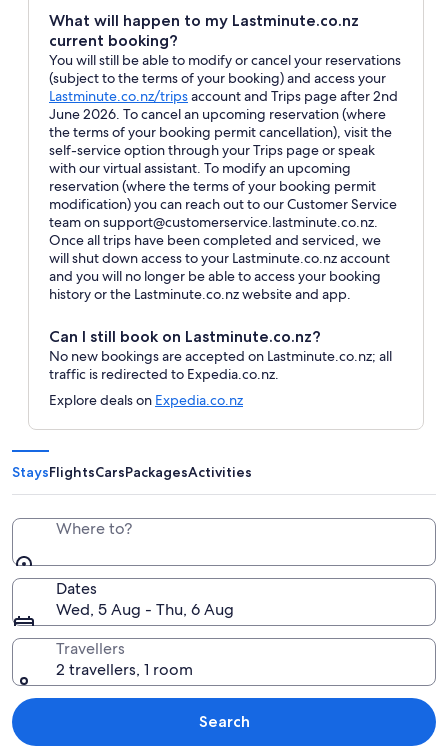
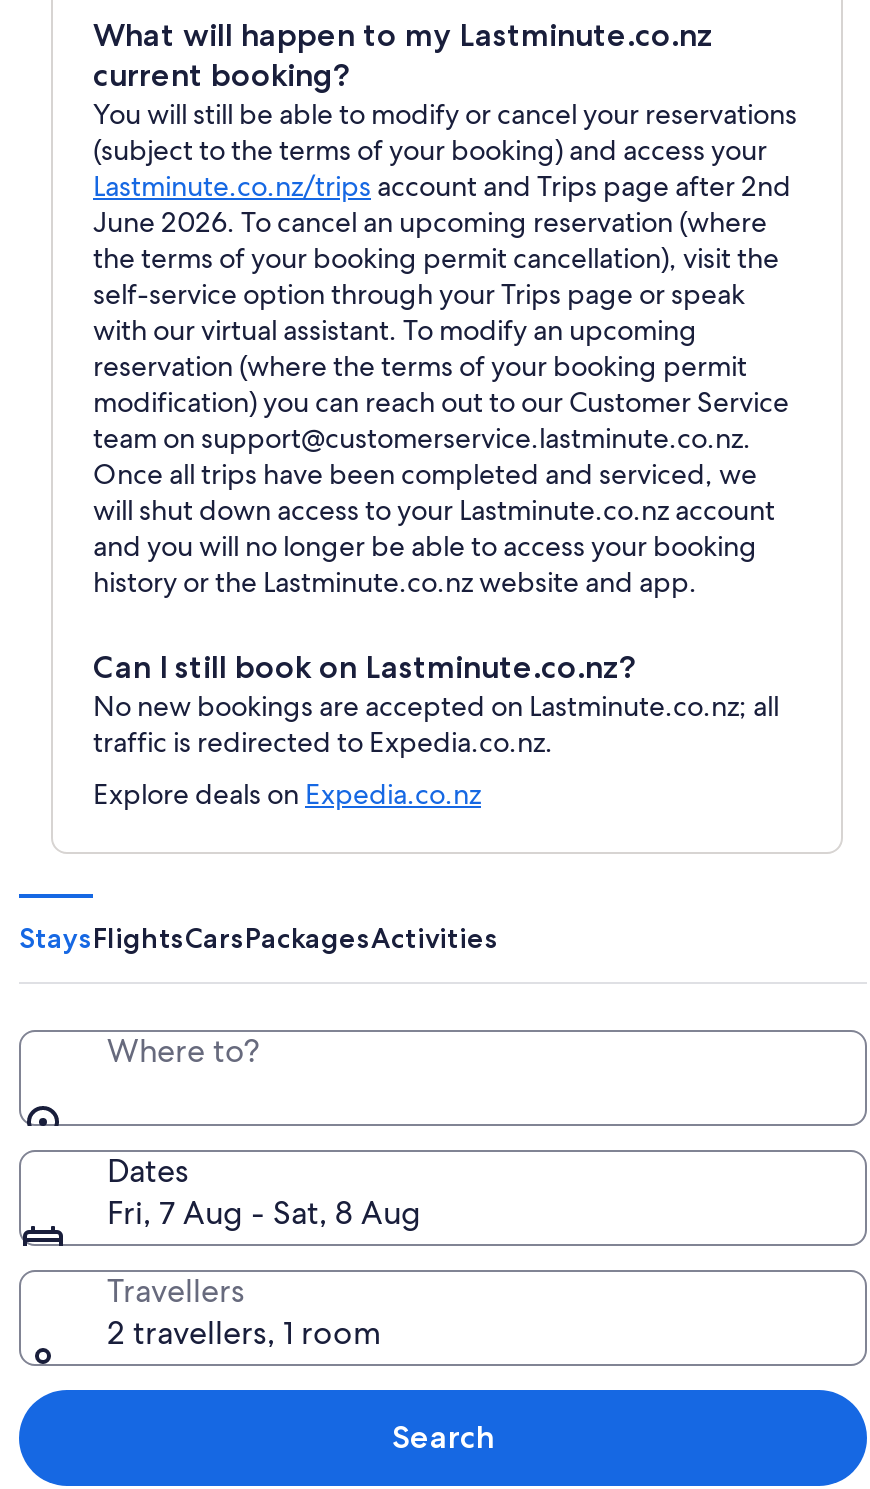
- Wed, 5 Aug - Thu, 6 Aug
+ Fri, 7 Aug - Sat, 8 Aug
